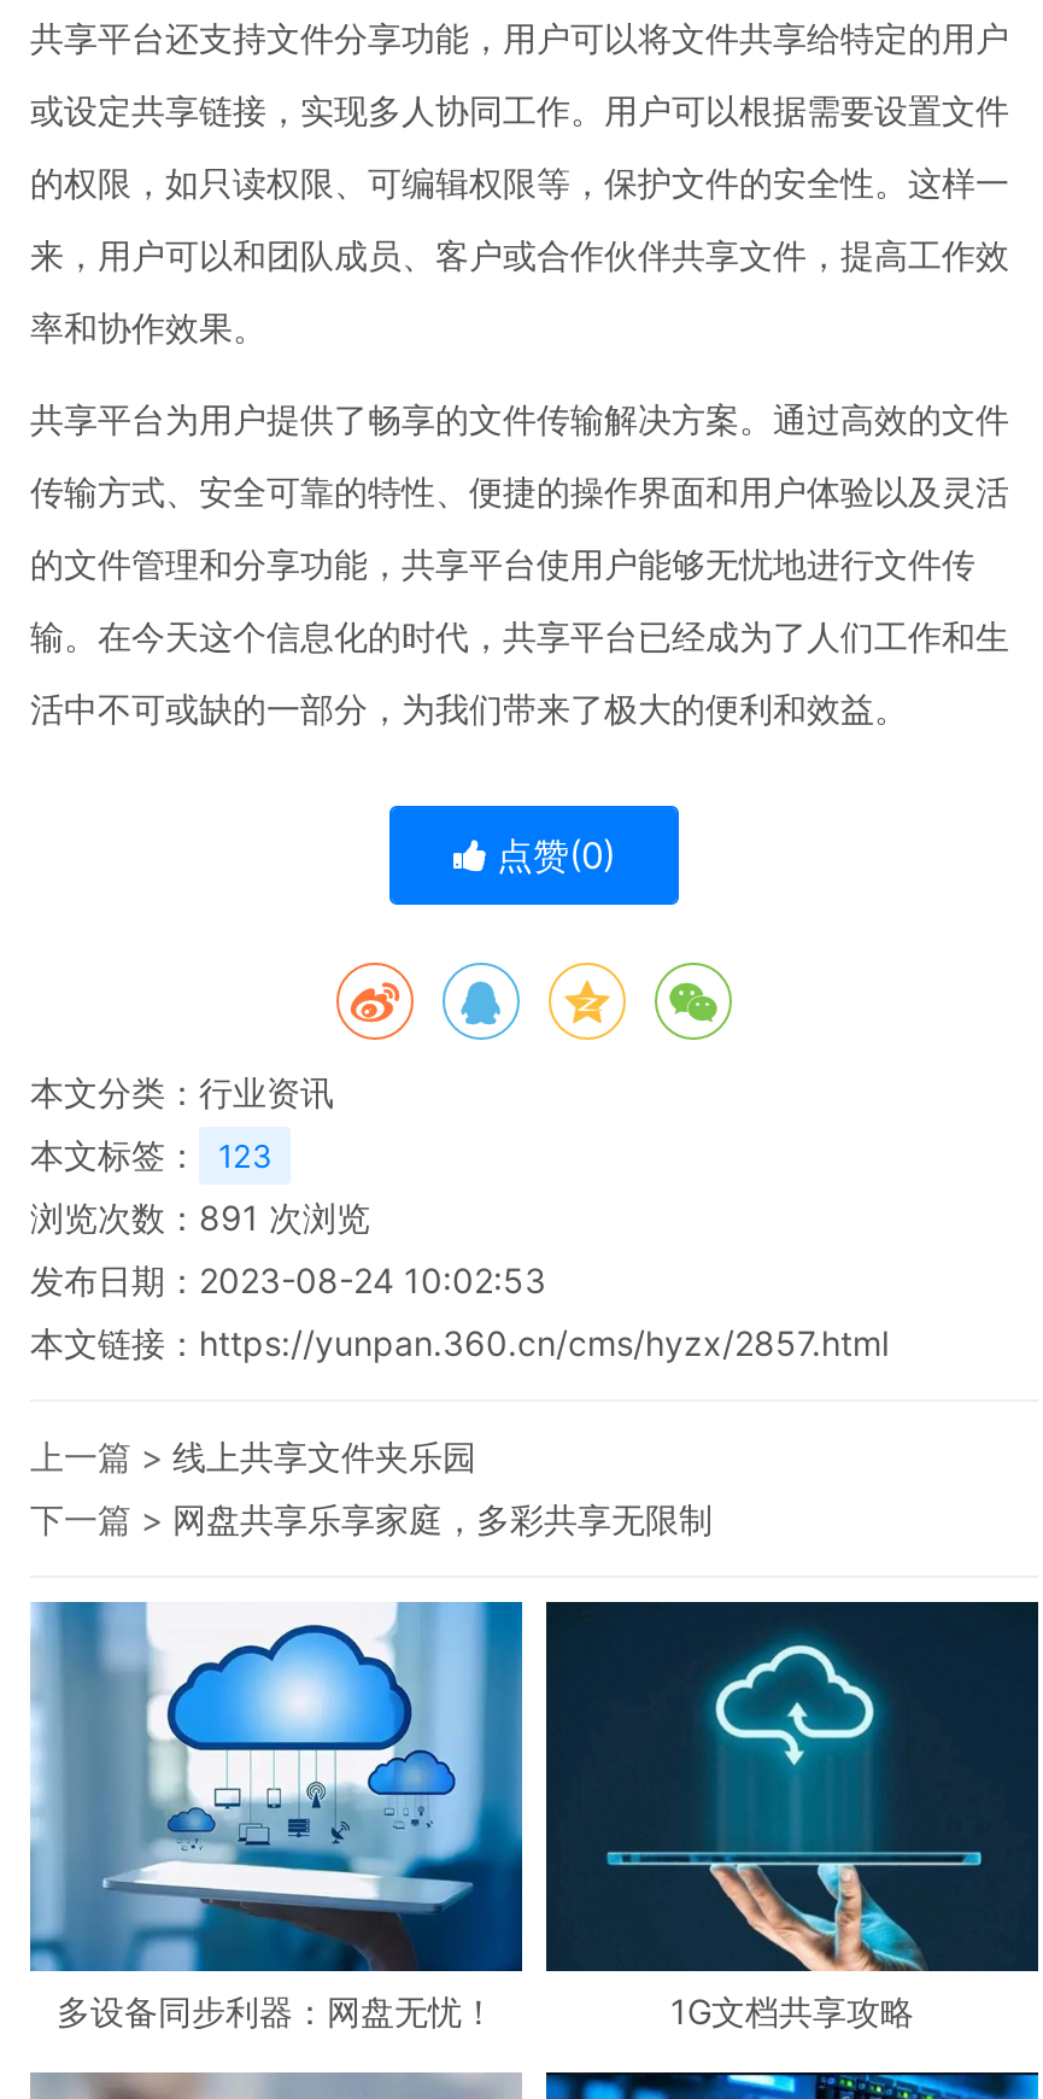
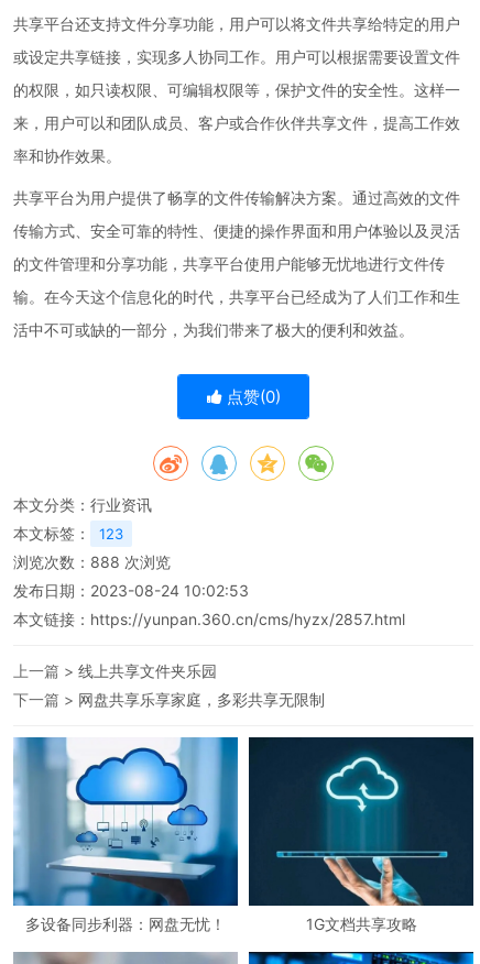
- 浏览次数：891次浏览
+ 浏览次数：888次浏览
